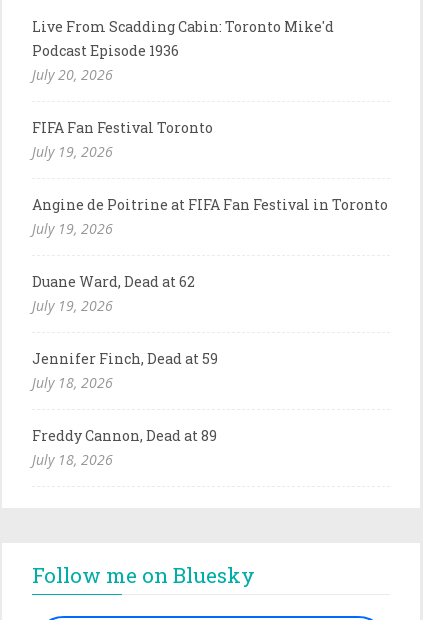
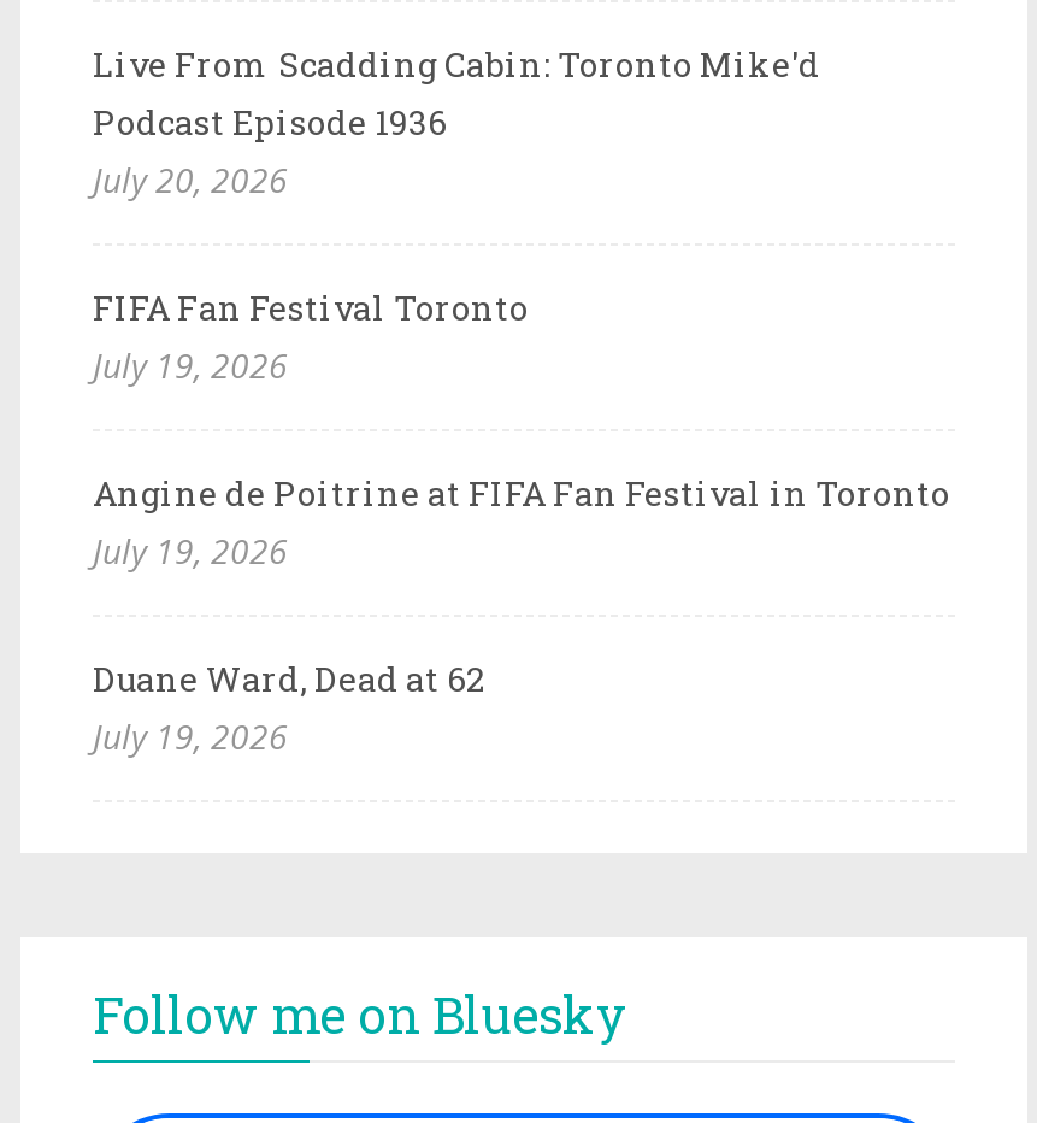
- Jennifer Finch, Dead at 59
- July 18, 2026
- Freddy Cannon, Dead at 89
- July 18, 2026
